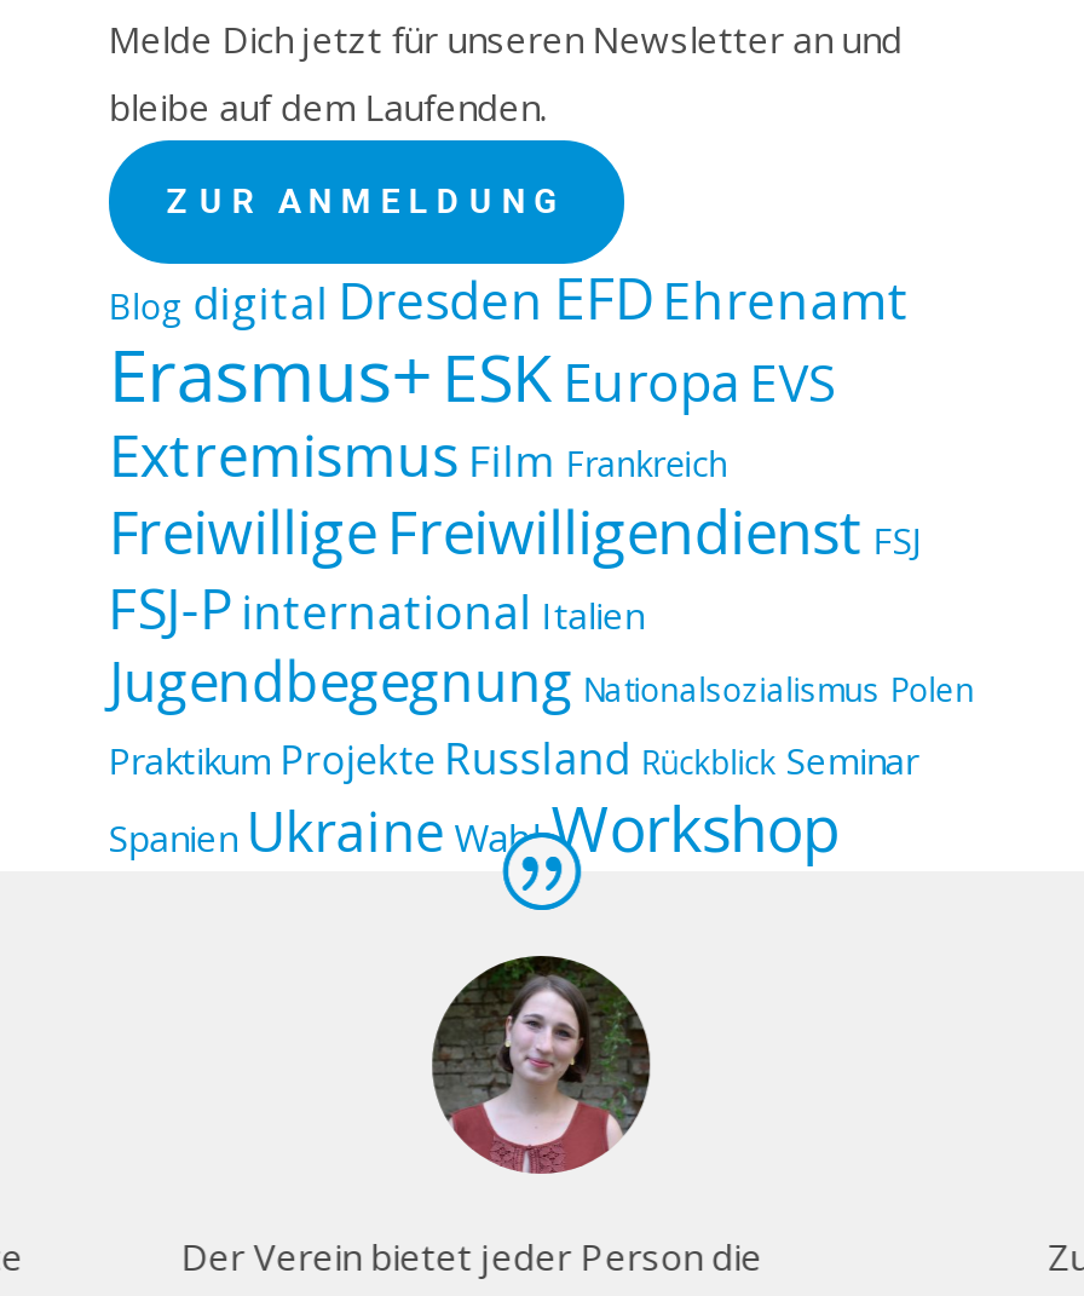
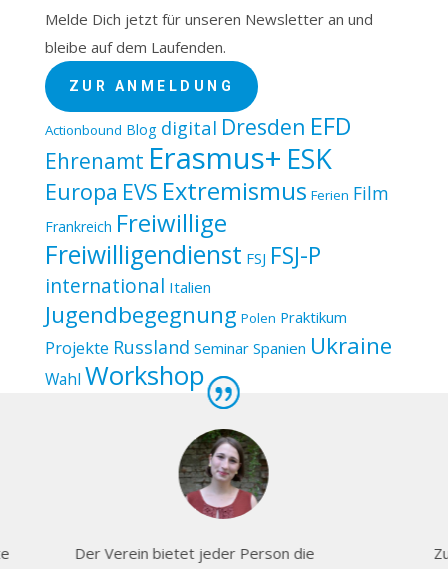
- Blog digital Dresden EFD Ehrenamt
- Erasmus+ ESK Europa EVS
- Extremismus Film Frankreich
- Freiwillige Freiwilligendienst FSJ
- FSJ-P international Italien
- Jugendbegegnung Nationalsozialismus Polen
- Praktikum Projekte Russland Rückblick Seminar
- Spanien Ukraine Wahl Workshop
+ Actionbound Blog digital Dresden EFD
+ Ehrenamt Erasmus+ ESK
+ Europa EVS Extremismus Ferien Film
+ Frankreich Freiwillige
+ Freiwilligendienst FSJ FSJ-P
+ international Italien
+ Jugendbegegnung Polen Praktikum
+ Projekte Russland Seminar Spanien Ukraine
+ Wahl Workshop
